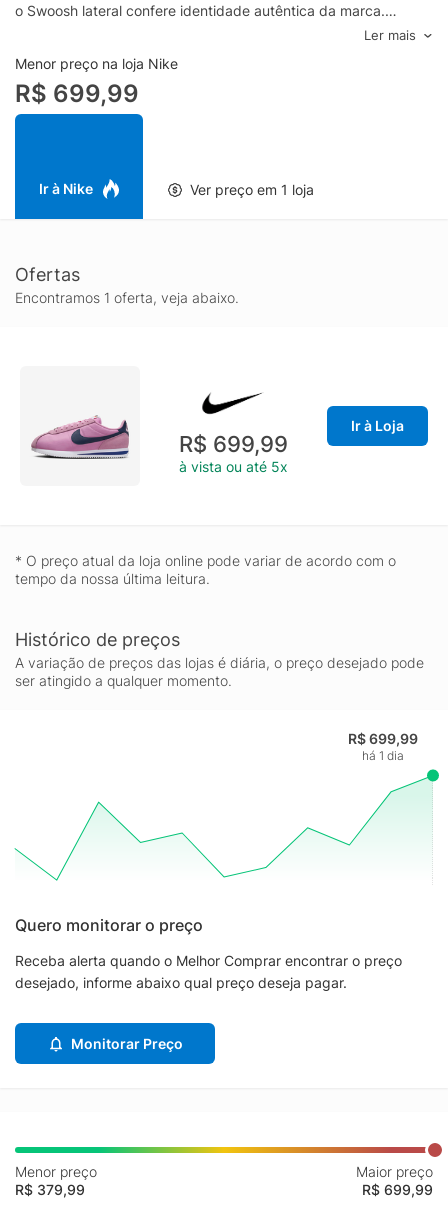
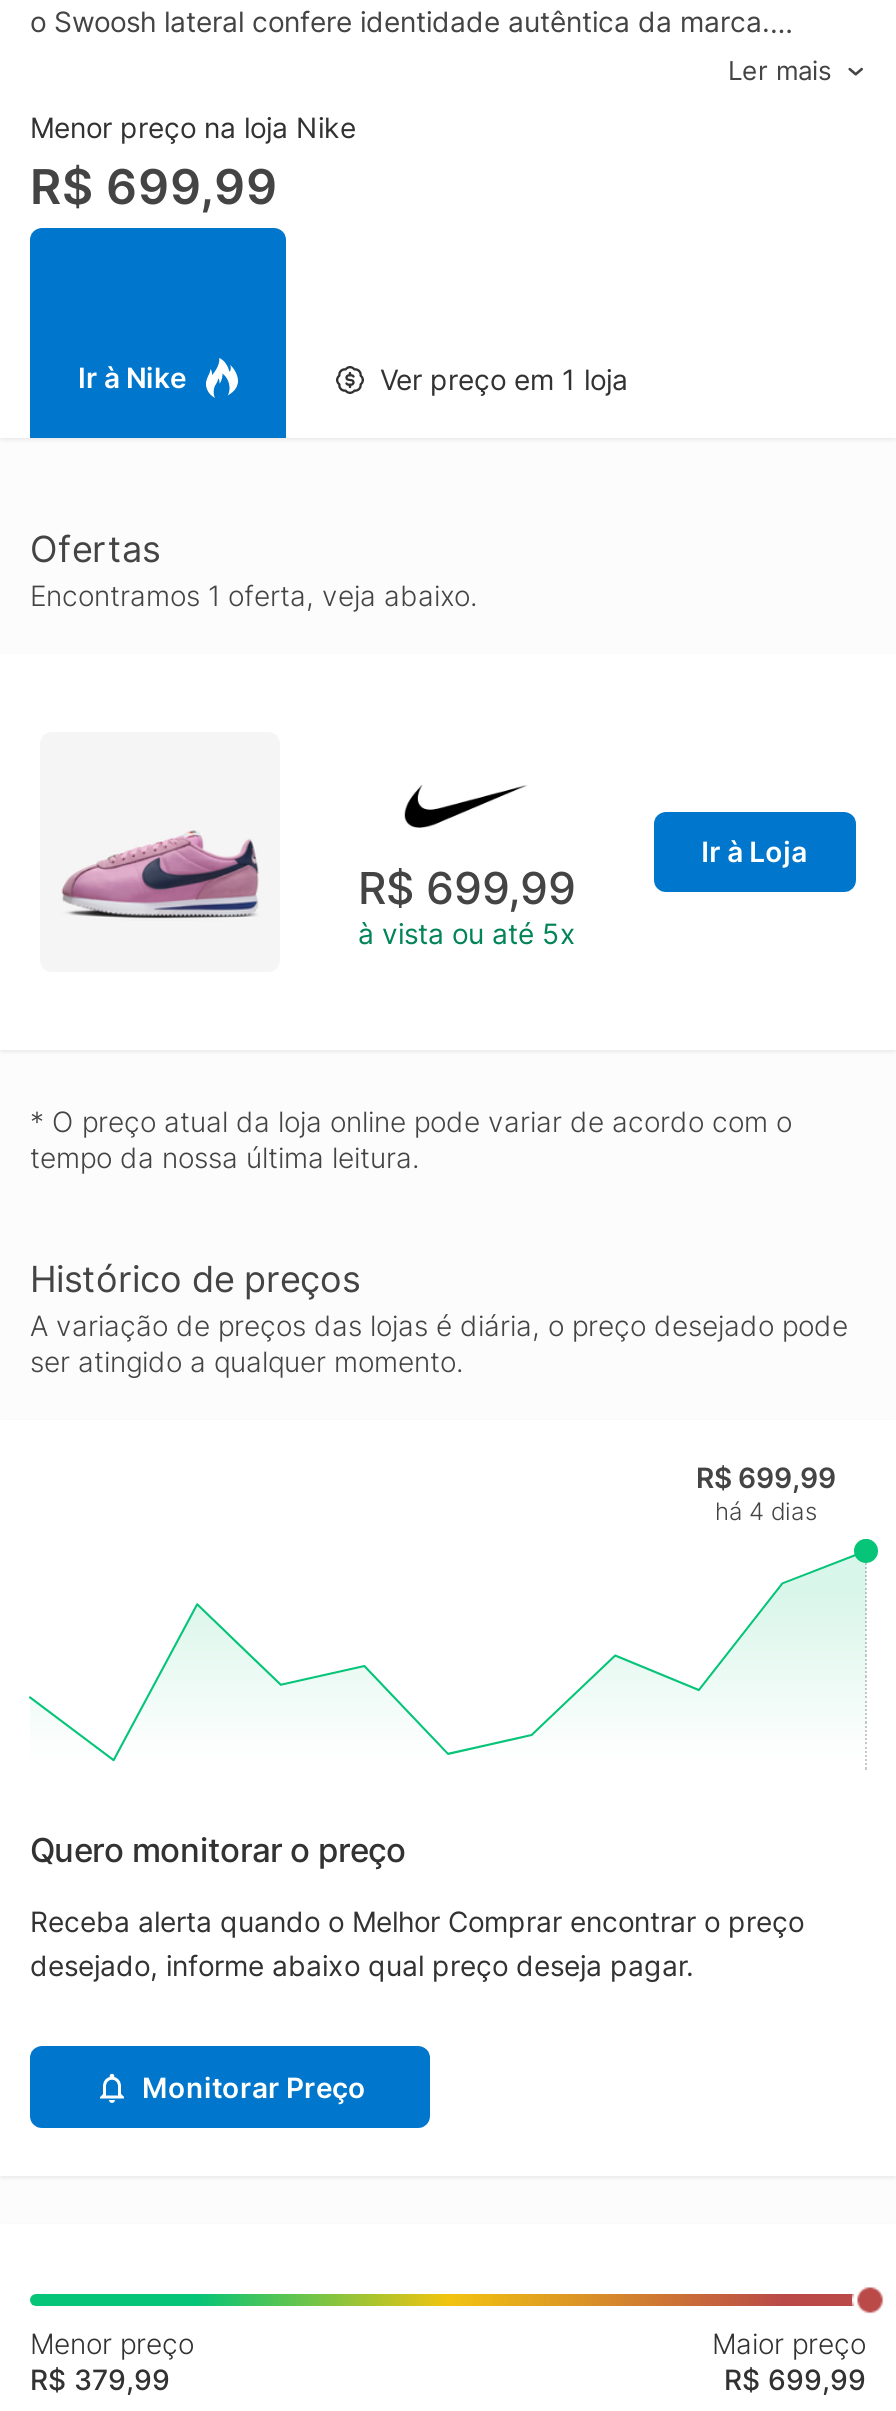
- há 1 dia
+ há 4 dias
